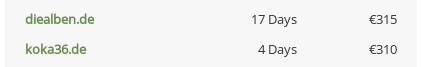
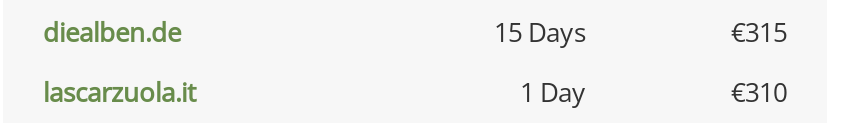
- 17 Days
+ 15 Days

- koka36.de
- 4 Days
+ lascarzuola.it
+ 1 Day
